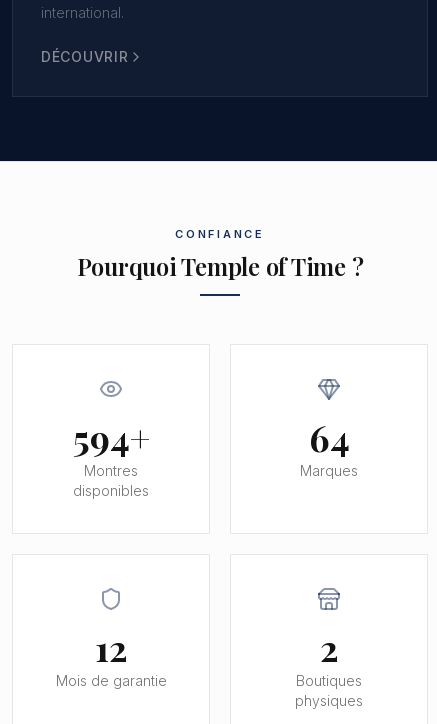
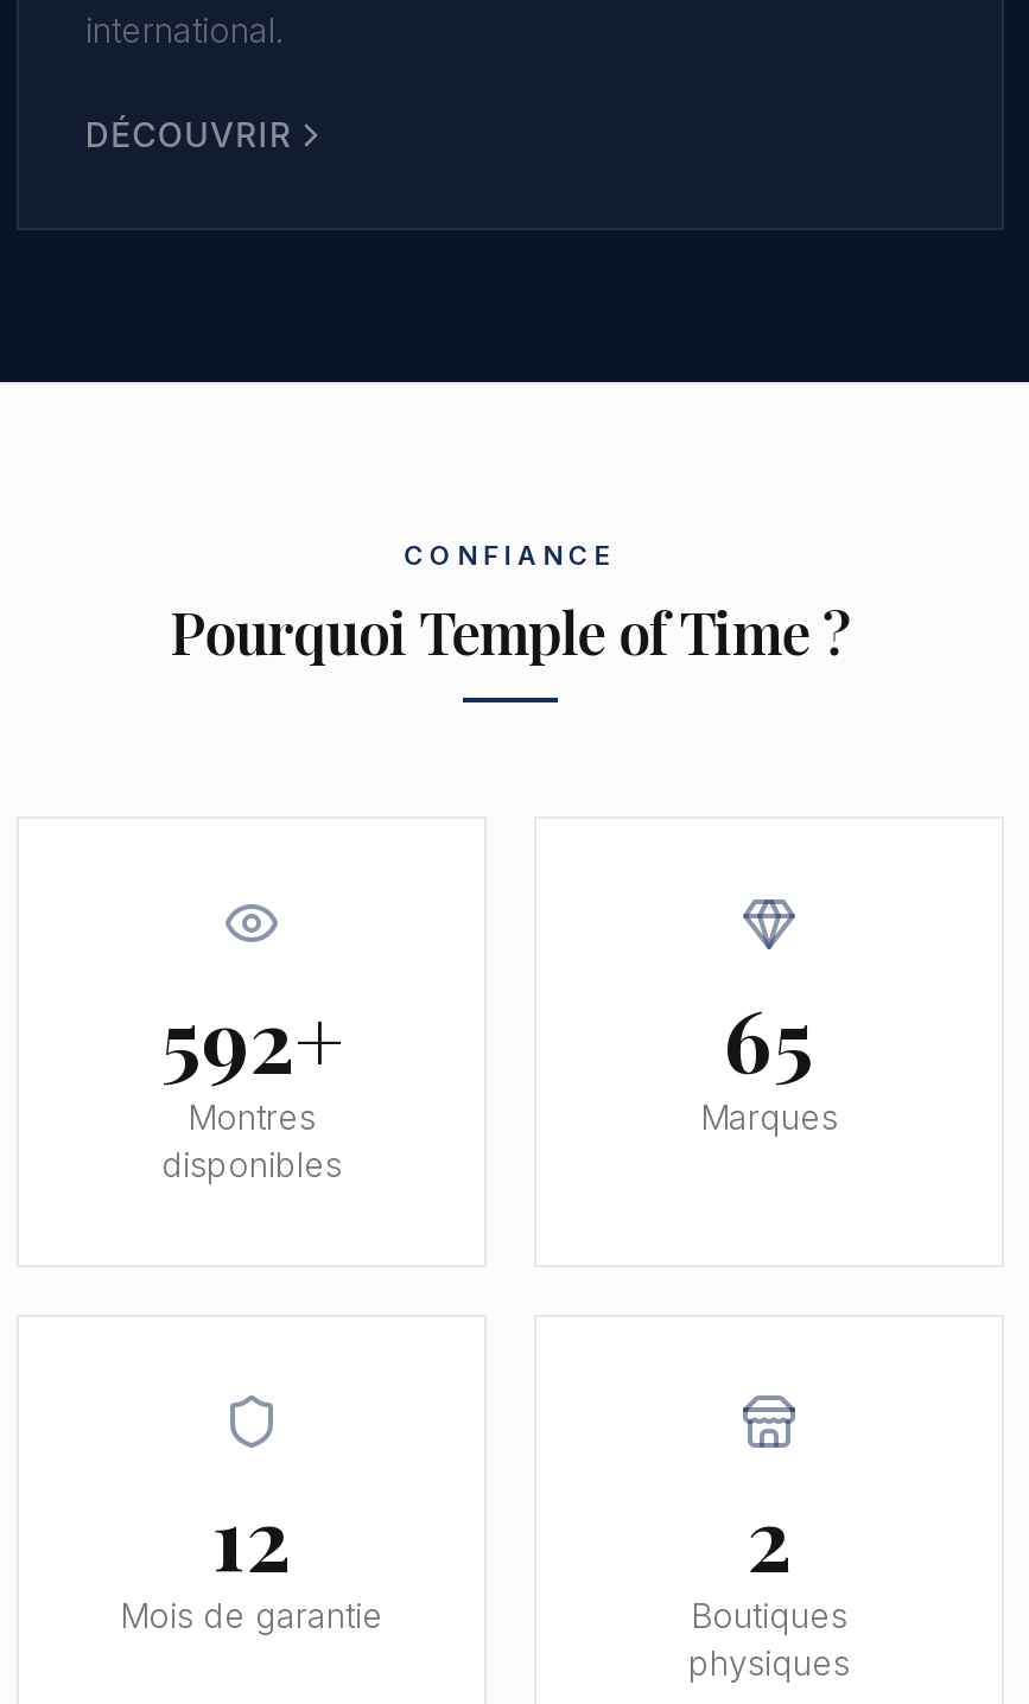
- 594+
+ 592+

- 64
+ 65
